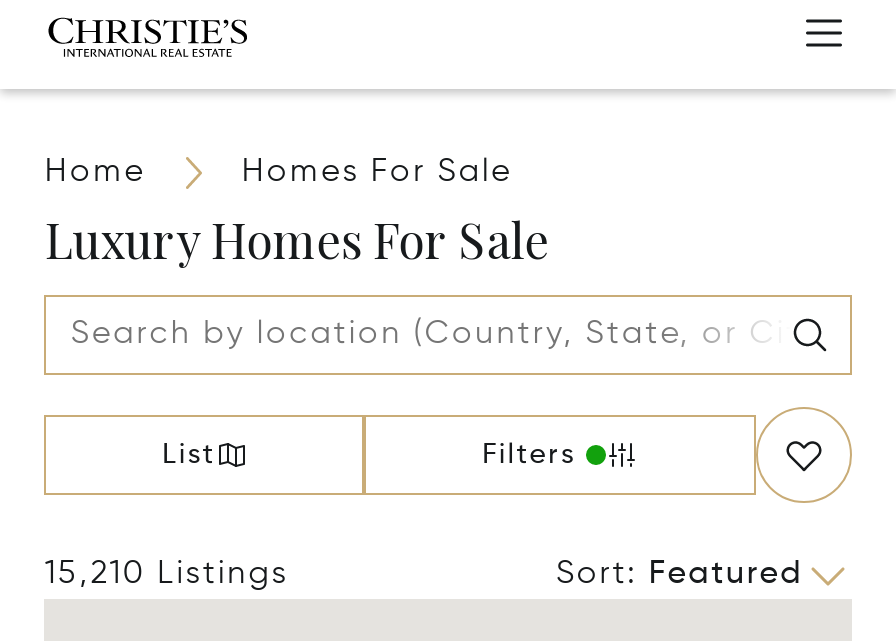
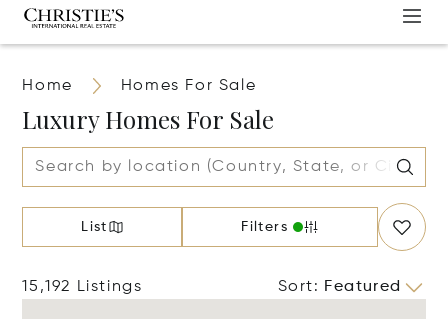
- 15,210 Listings
+ 15,192 Listings
